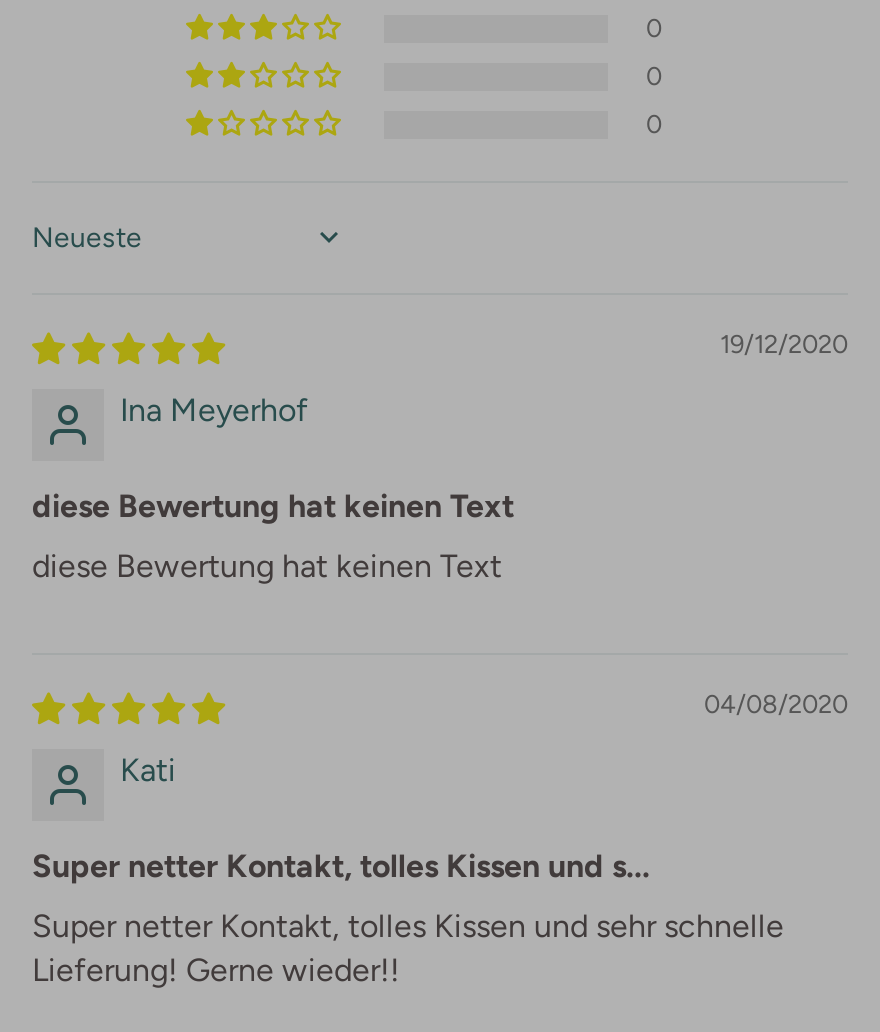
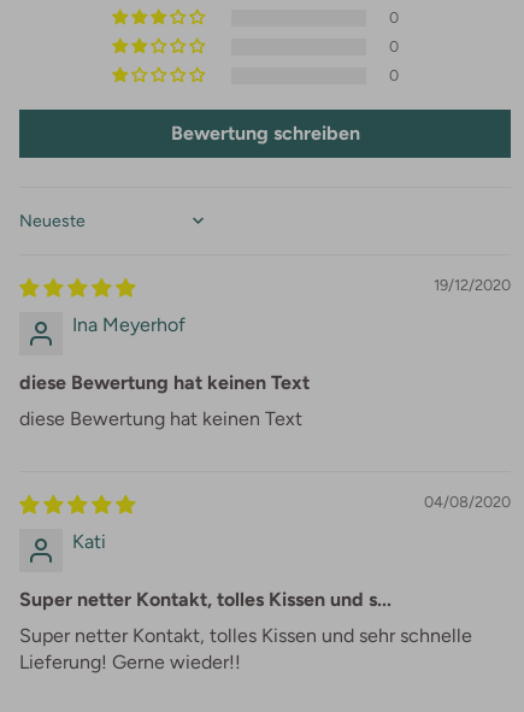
+ Bewertung schreiben
